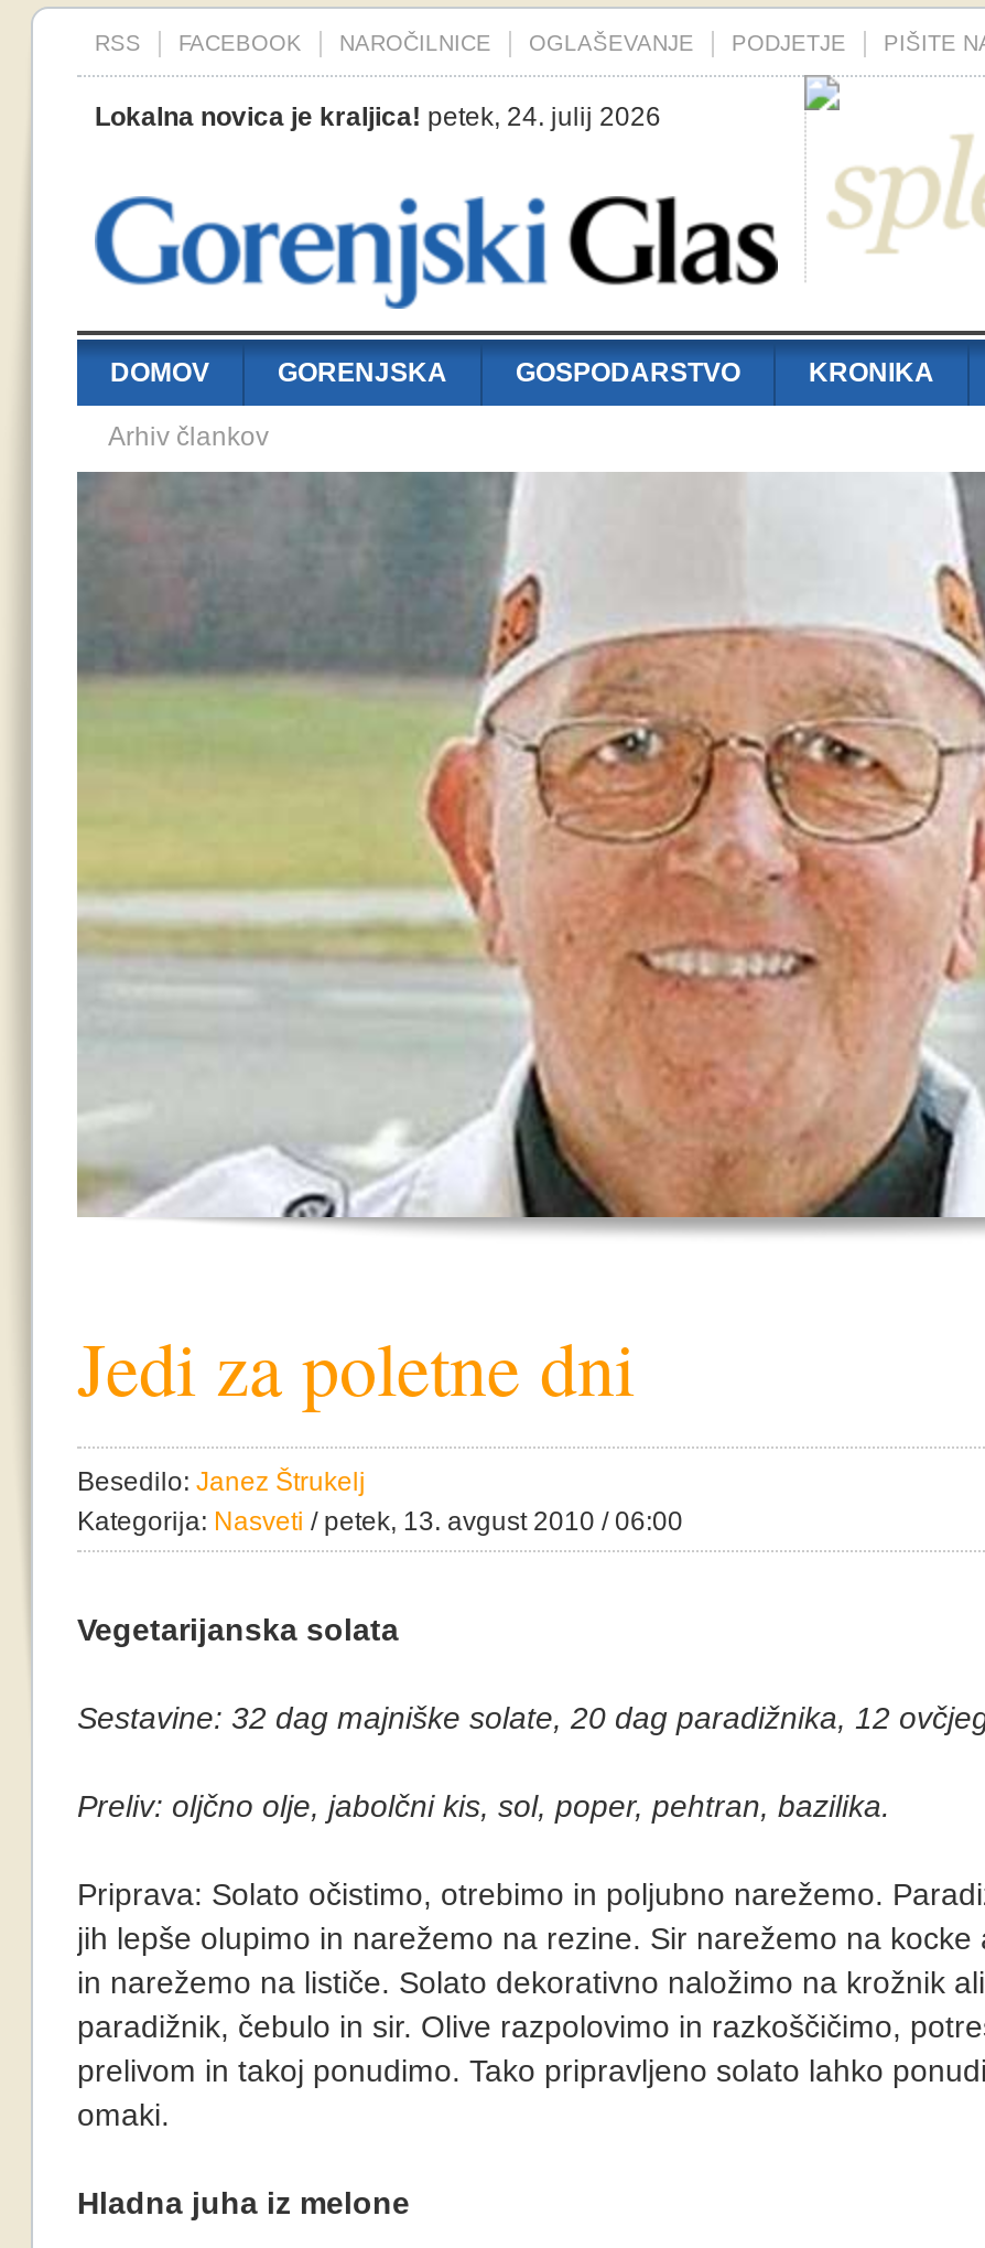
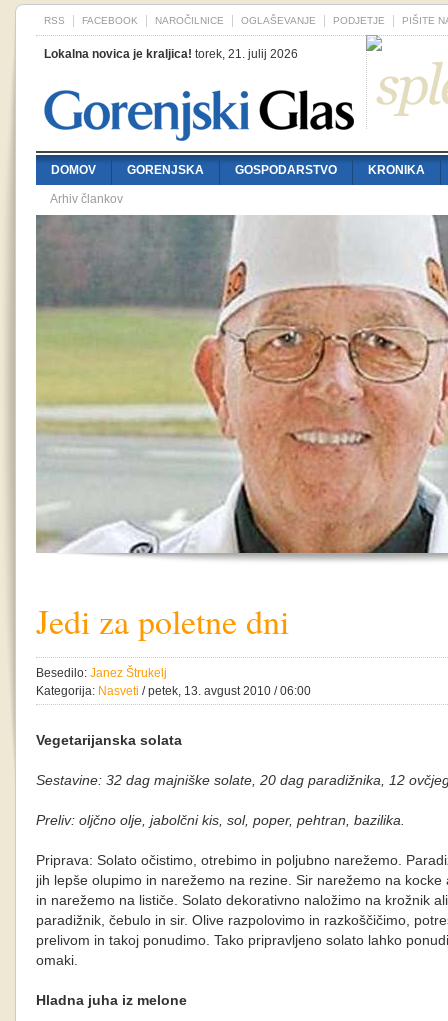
- Lokalna novica je kraljica! petek, 24. julij 2026
+ Lokalna novica je kraljica! torek, 21. julij 2026
